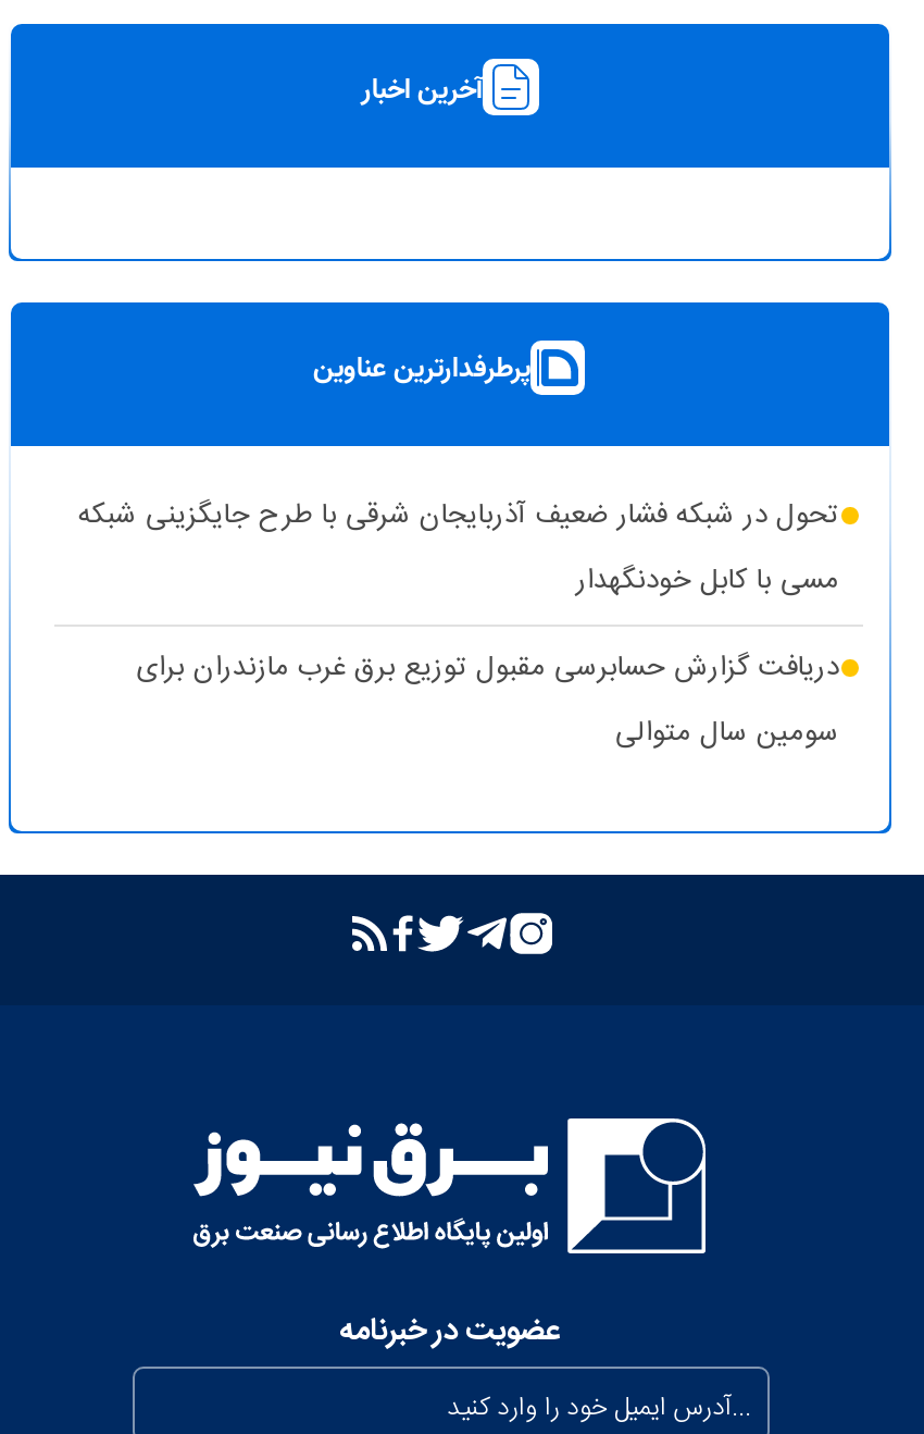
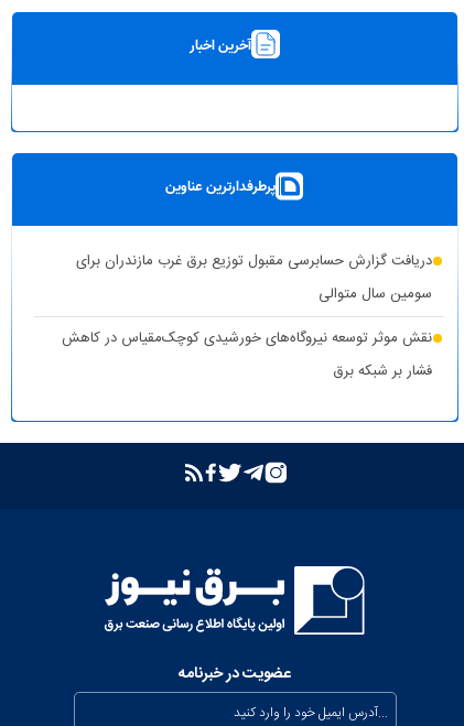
- تحول در شبکه فشار ضعیف آذربایجان شرقی با طرح جایگزینی شبکه
- مسی با کابل خودنگهدار

moved up: دریافت گزارش حسابرسی مقبول توزیع برق غرب مازندران برای | سومین سال متوالی

+ نقش موثر توسعه نیروگاه‌های خورشیدی کوچک‌مقیاس در کاهش
+ فشار بر شبکه برق
